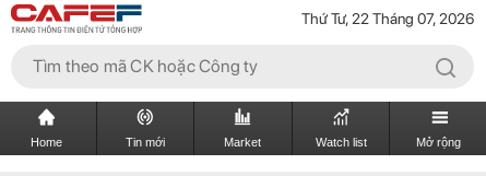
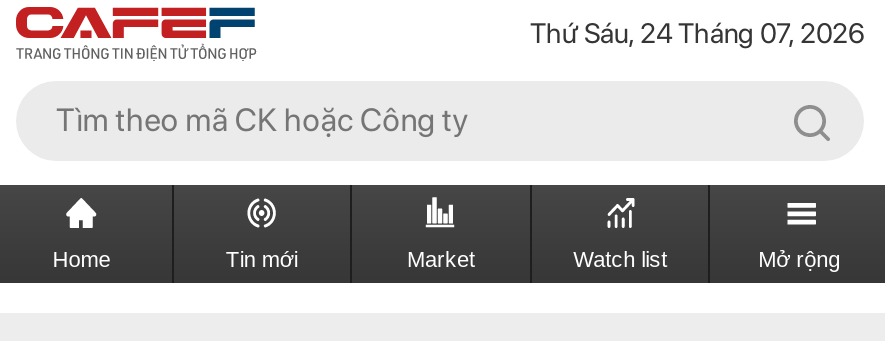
- Thứ Tư, 22 Tháng 07, 2026
+ Thứ Sáu, 24 Tháng 07, 2026
